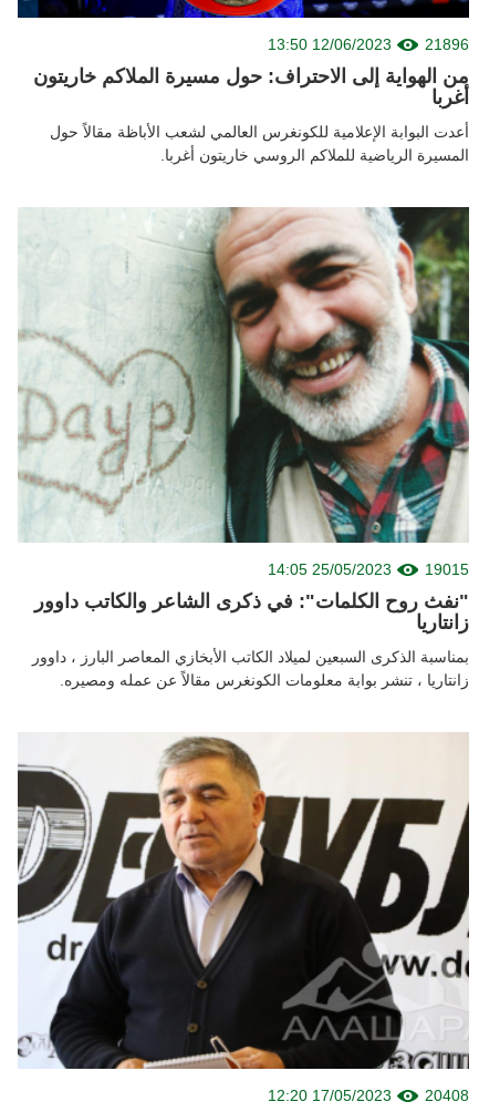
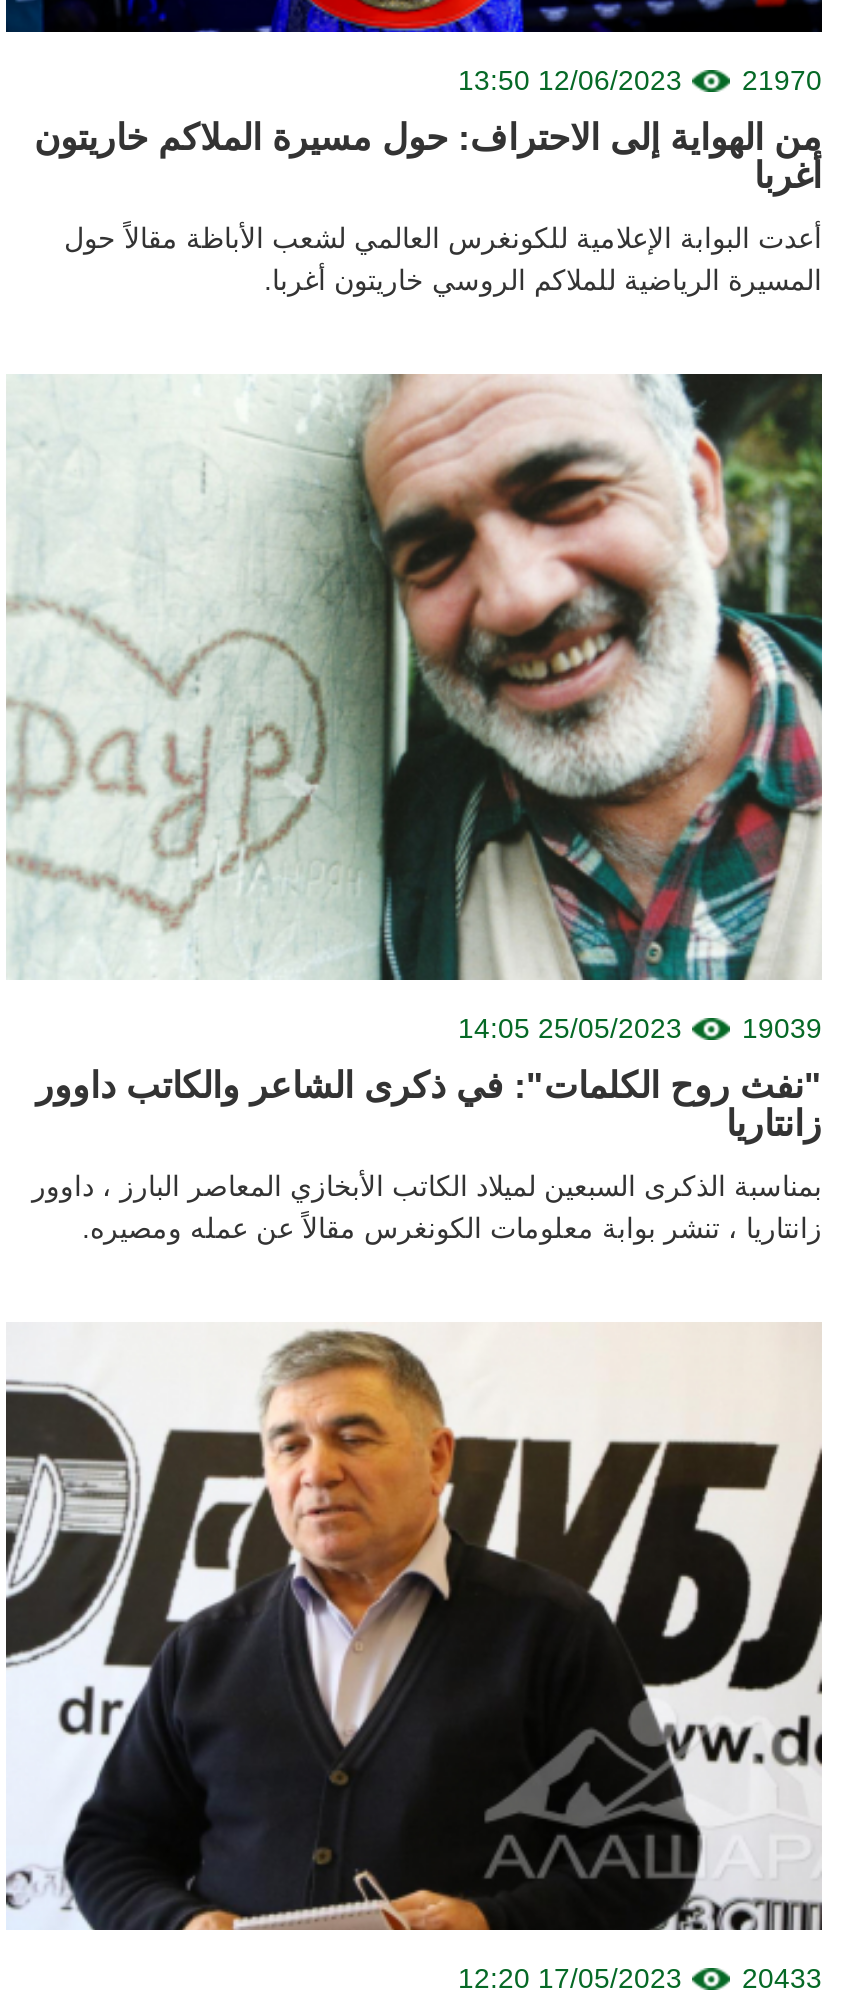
- 21896
+ 21970

- 19015
+ 19039

- 20408
+ 20433
